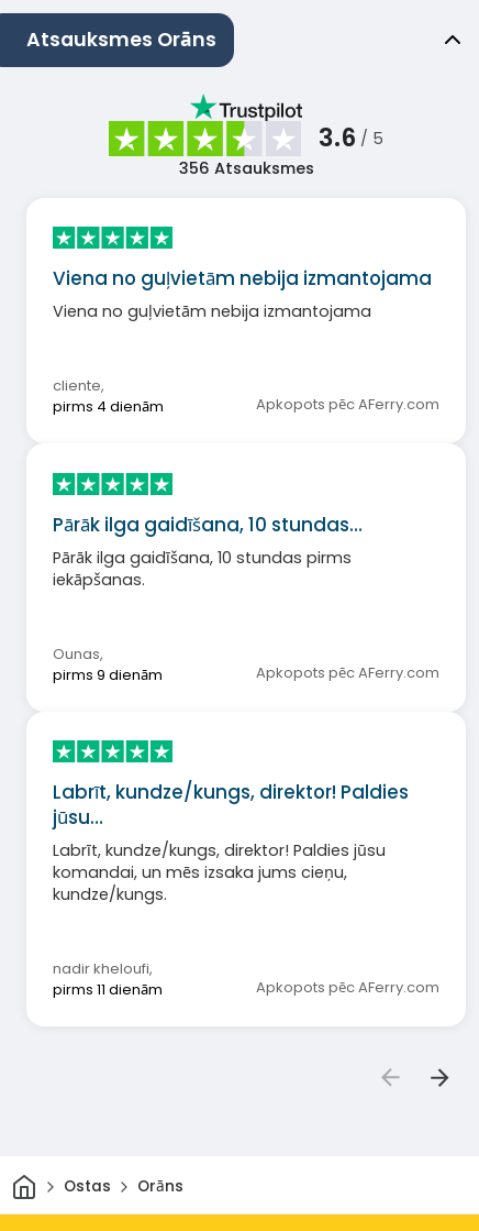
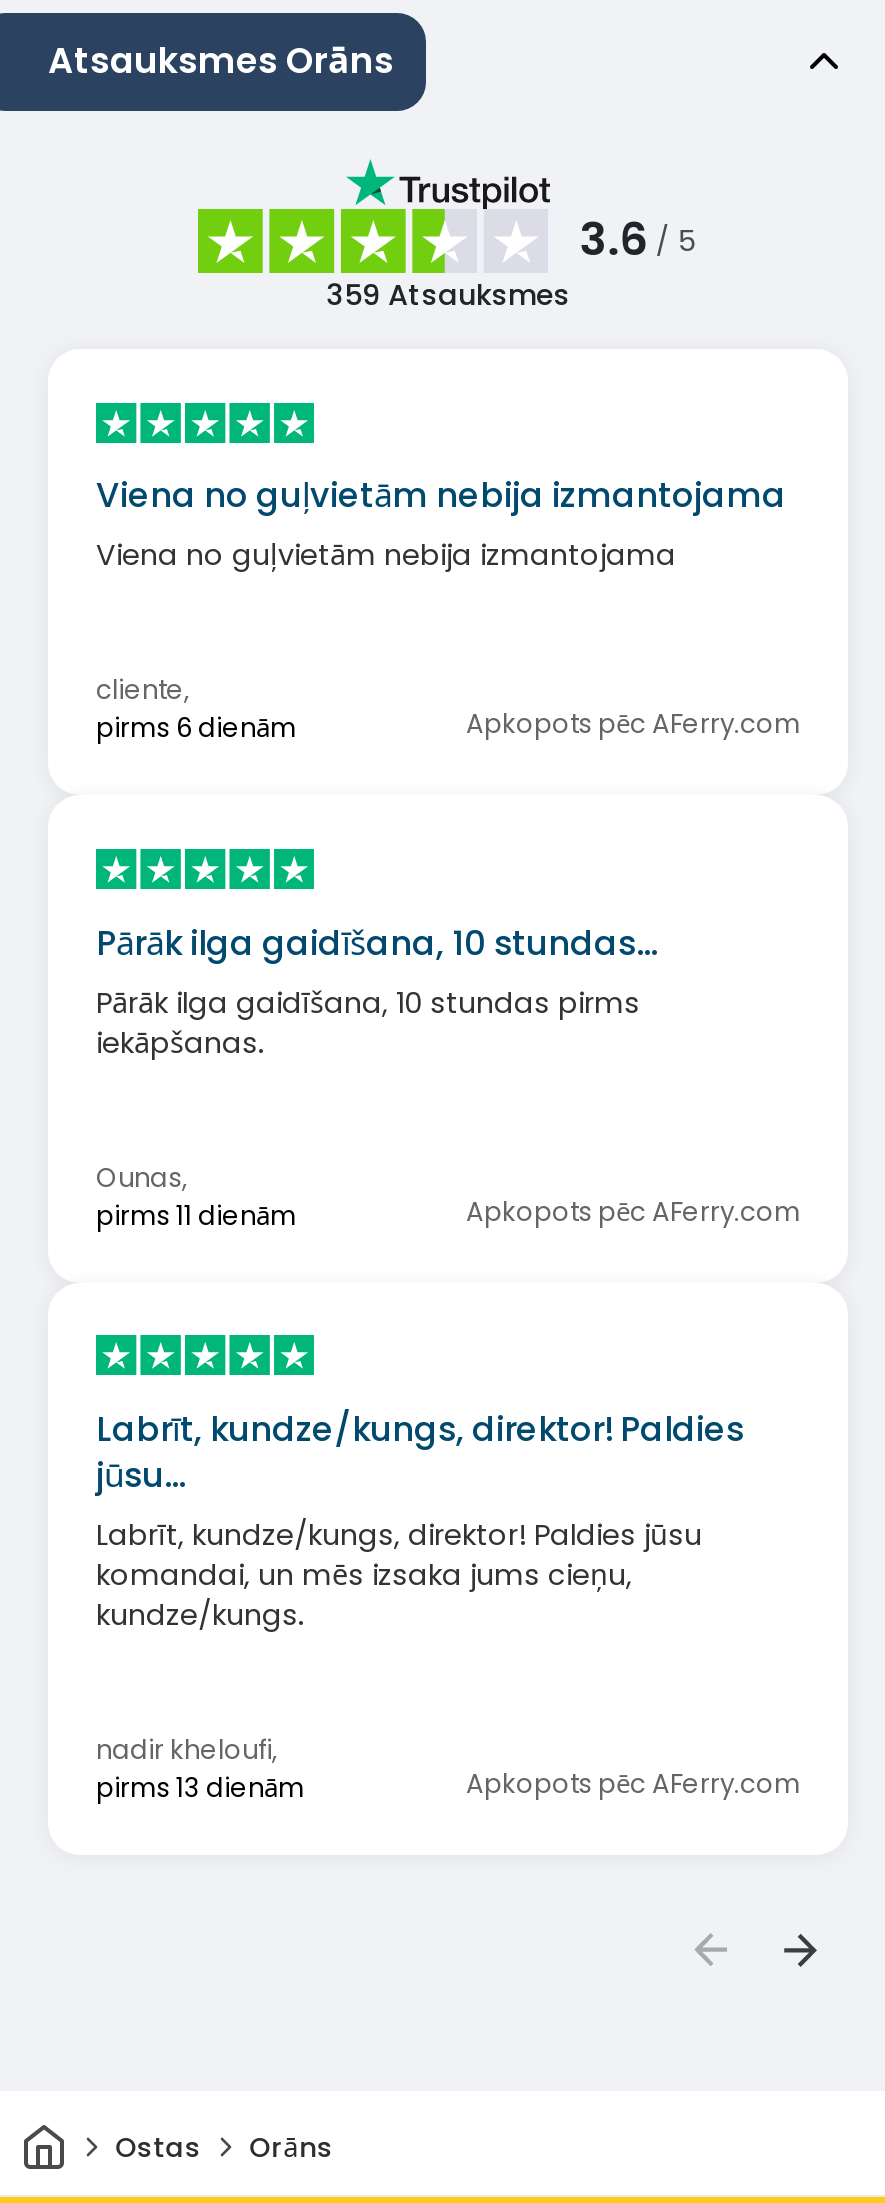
- 356Atsauksmes
+ 359Atsauksmes

- pirms 4 dienām
+ pirms 6 dienām

- pirms 9 dienām
+ pirms 11 dienām

- pirms 11 dienām
+ pirms 13 dienām
